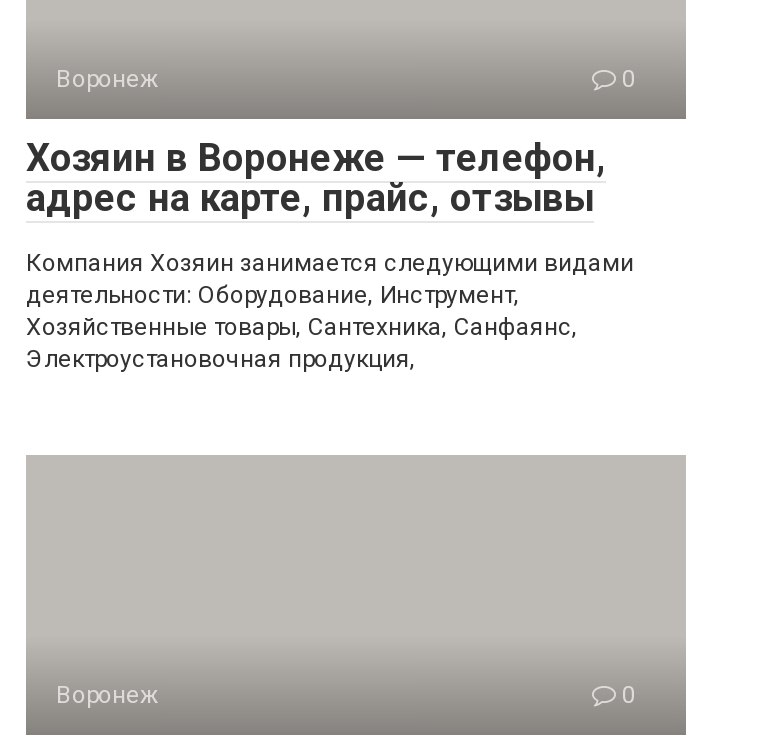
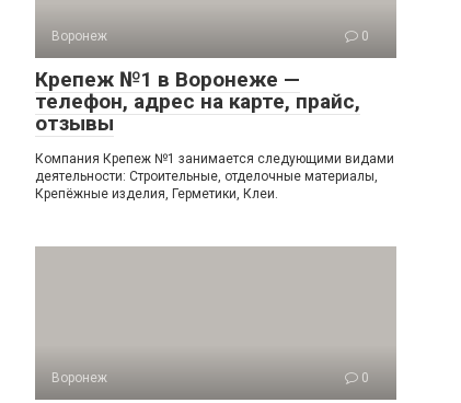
- Хозяин в Воронеже — телефон,
- адрес на карте, прайс, отзывы
+ Крепеж №1 в Воронеже —
+ телефон, адрес на карте, прайс,
+ отзывы

- Компания Хозяин занимается следующими видами
- деятельности: Оборудование, Инструмент,
- Хозяйственные товары, Сантехника, Санфаянс,
- Электроустановочная продукция,
+ Компания Крепеж №1 занимается следующими видами
+ деятельности: Строительные, отделочные материалы,
+ Крепёжные изделия, Герметики, Клеи.
